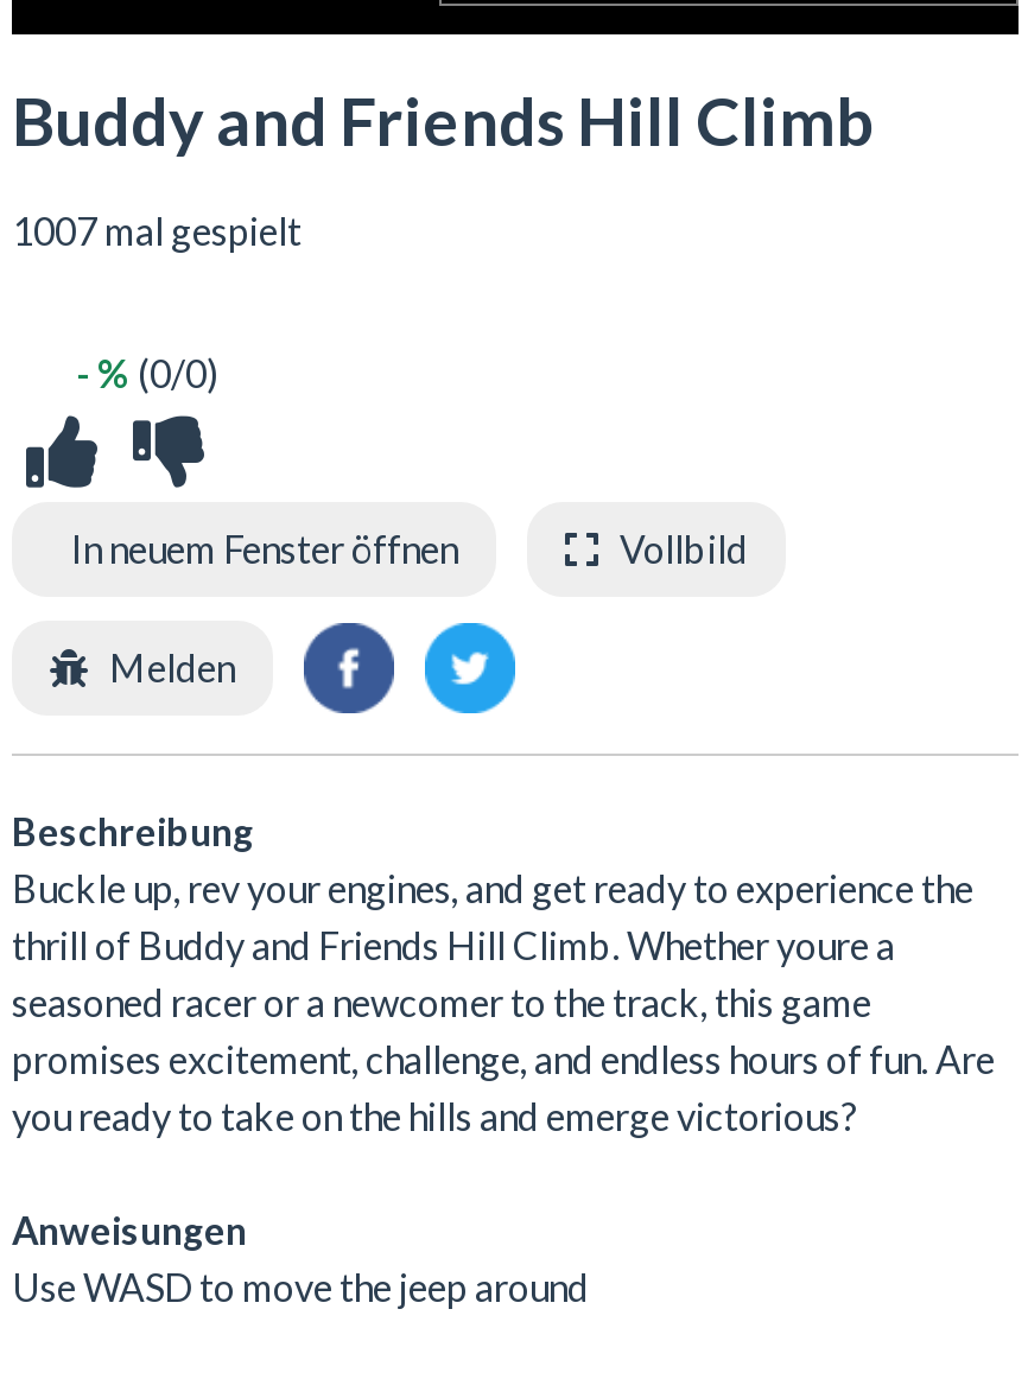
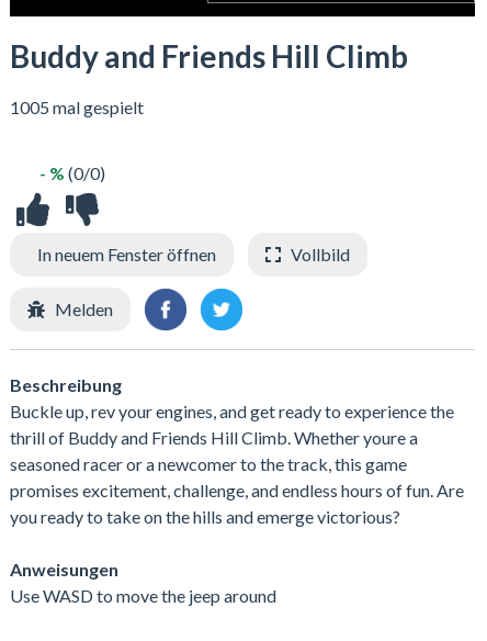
- 1007 mal gespielt
+ 1005 mal gespielt
